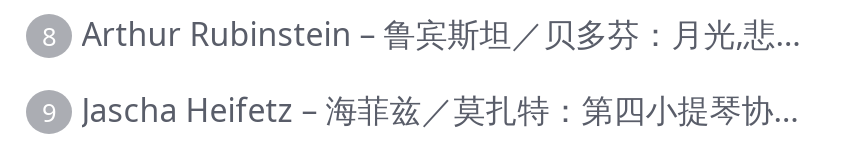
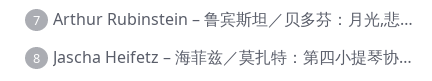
- 8
+ 7

- 9
+ 8
